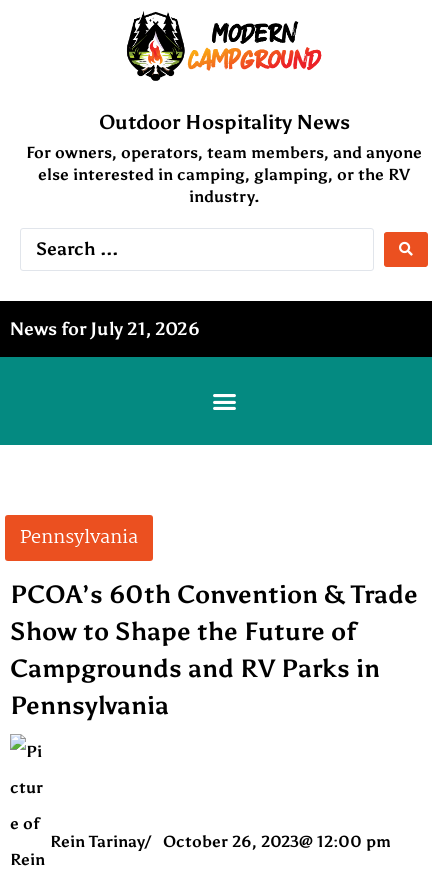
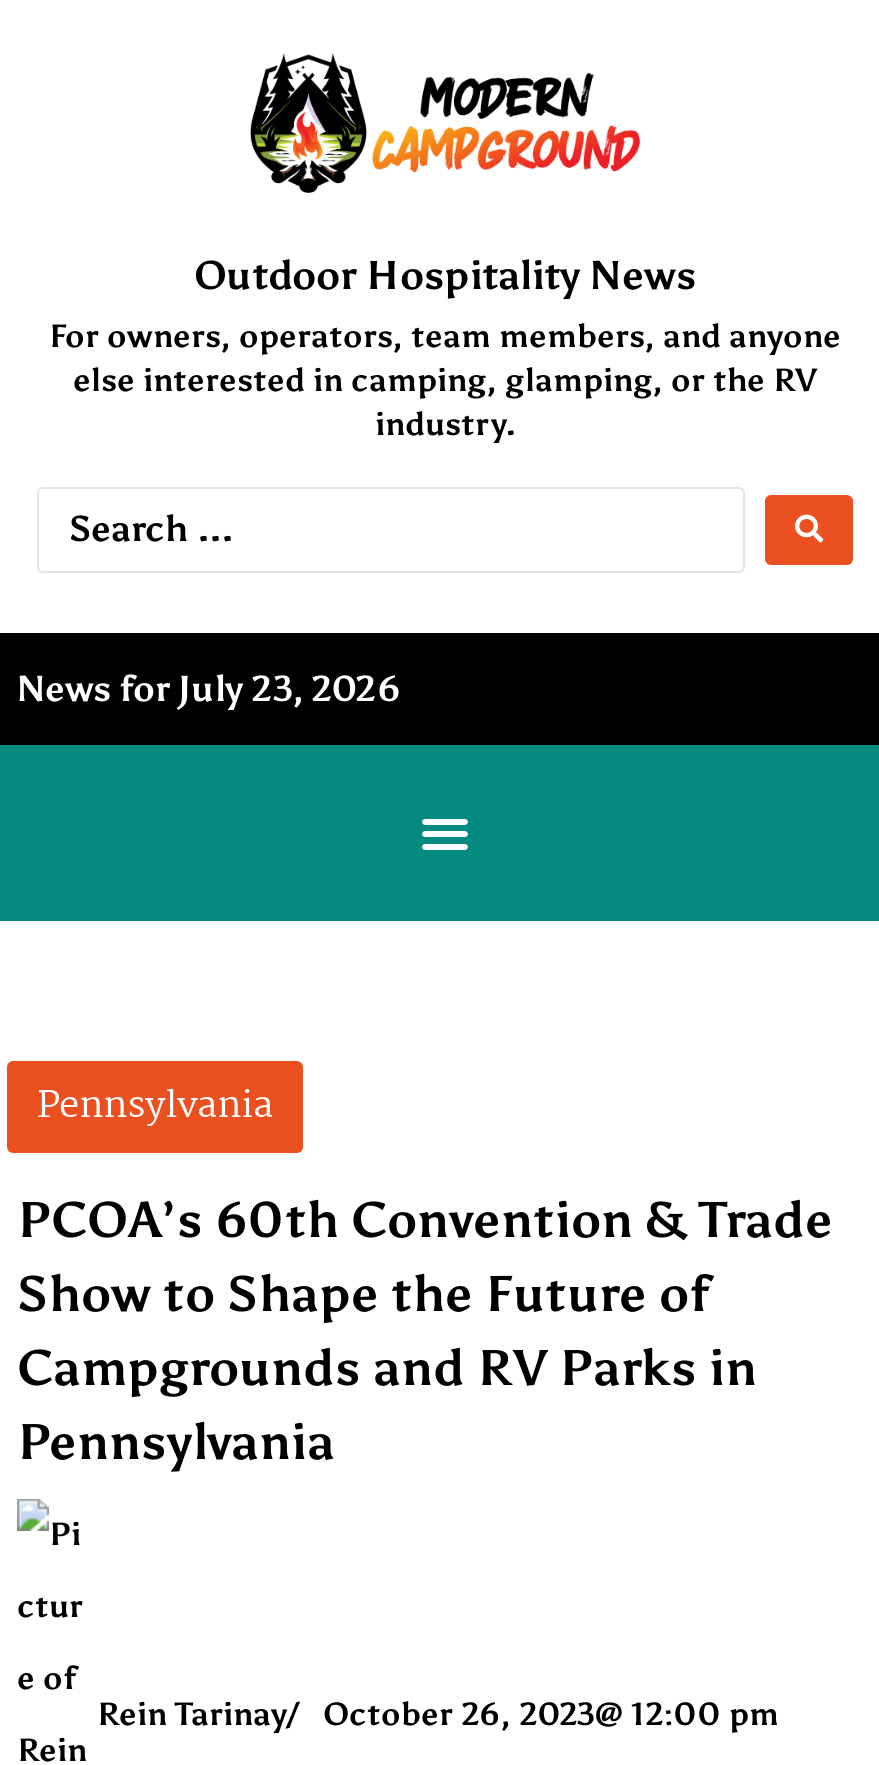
- News for July 21, 2026
+ News for July 23, 2026
